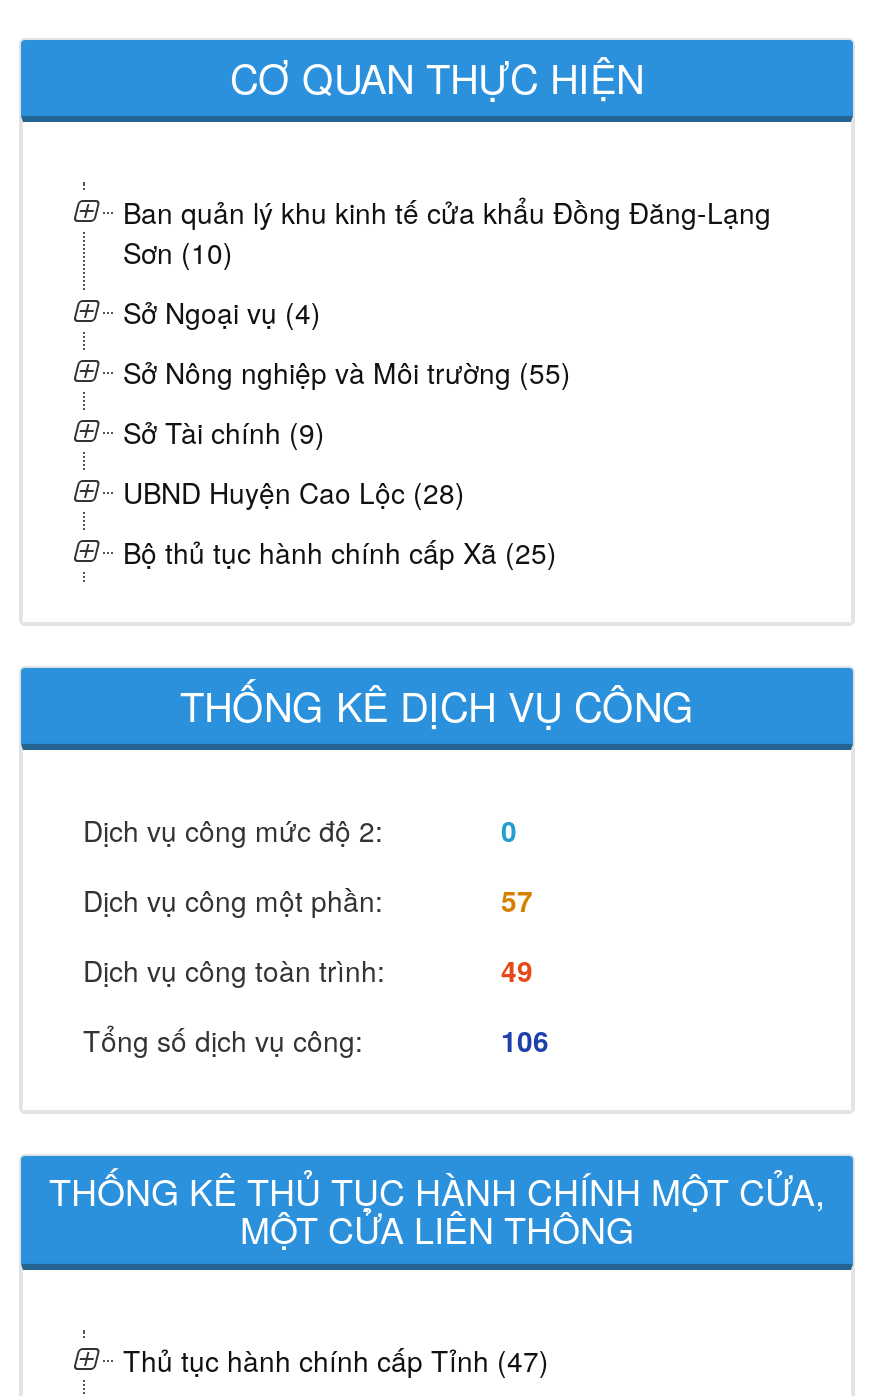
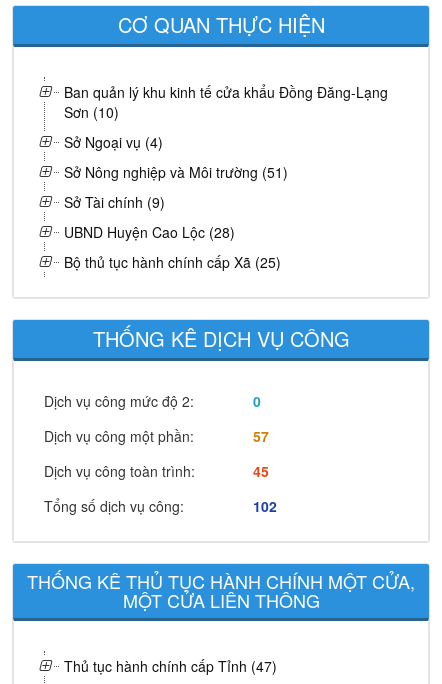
- Sở Nông nghiệp và Môi trường (55)
+ Sở Nông nghiệp và Môi trường (51)

- 49
+ 45

- 106
+ 102
